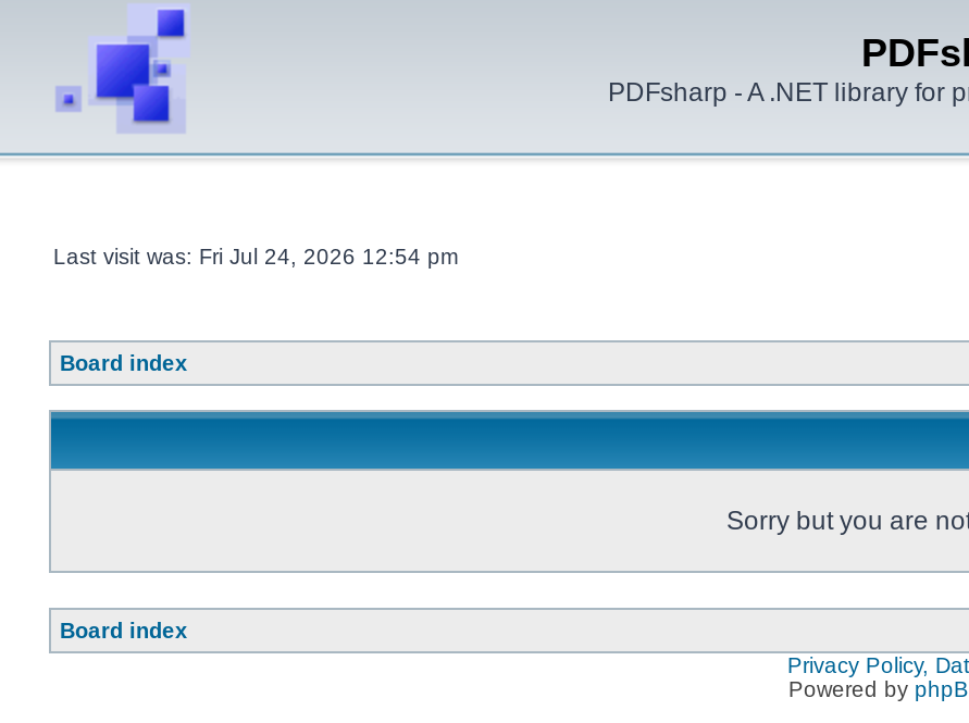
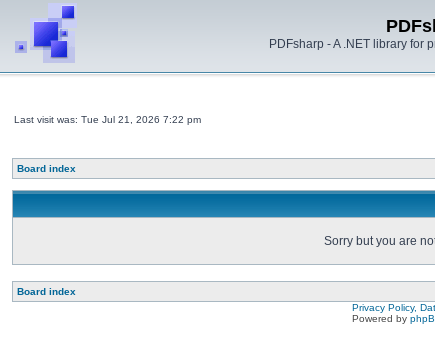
- Last visit was: Fri Jul 24, 2026 12:54 pm
+ Last visit was: Tue Jul 21, 2026 7:22 pm
